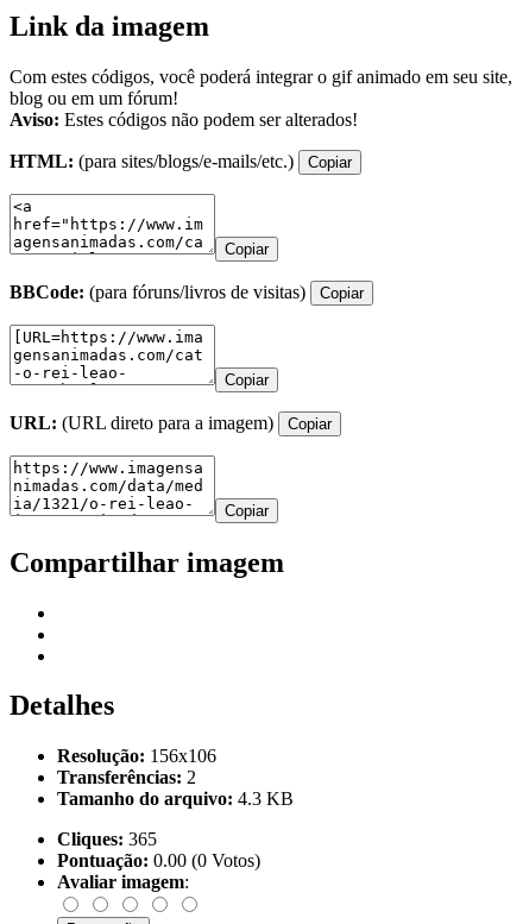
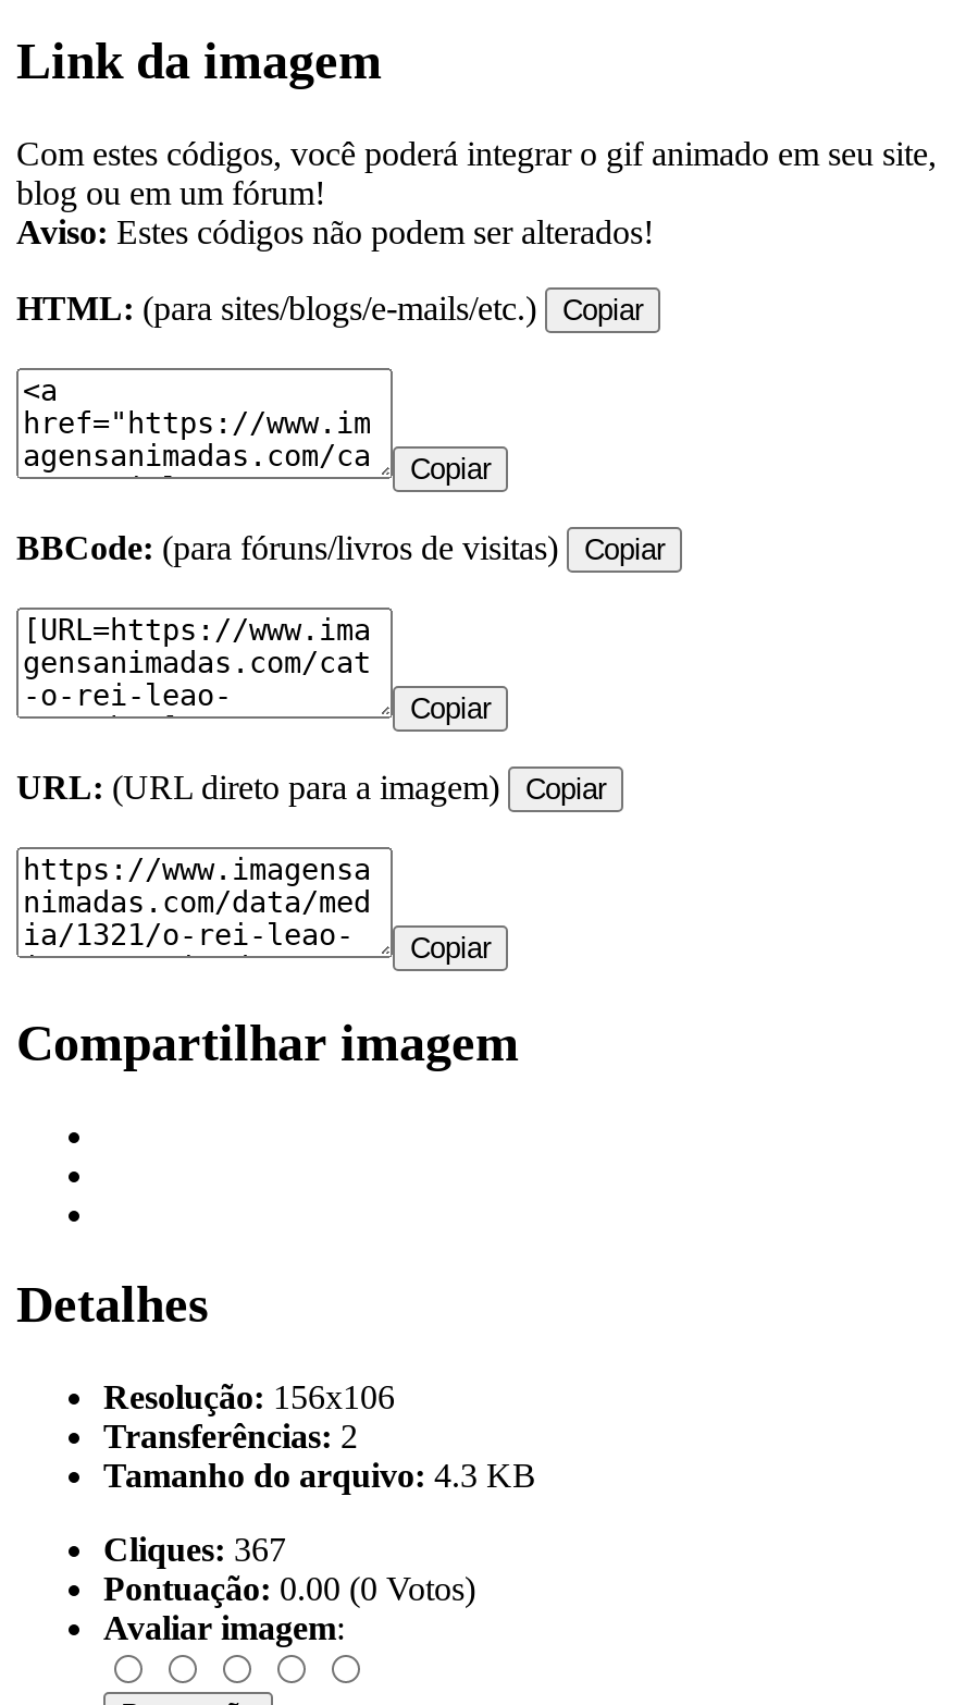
- Cliques: 365
+ Cliques: 367
